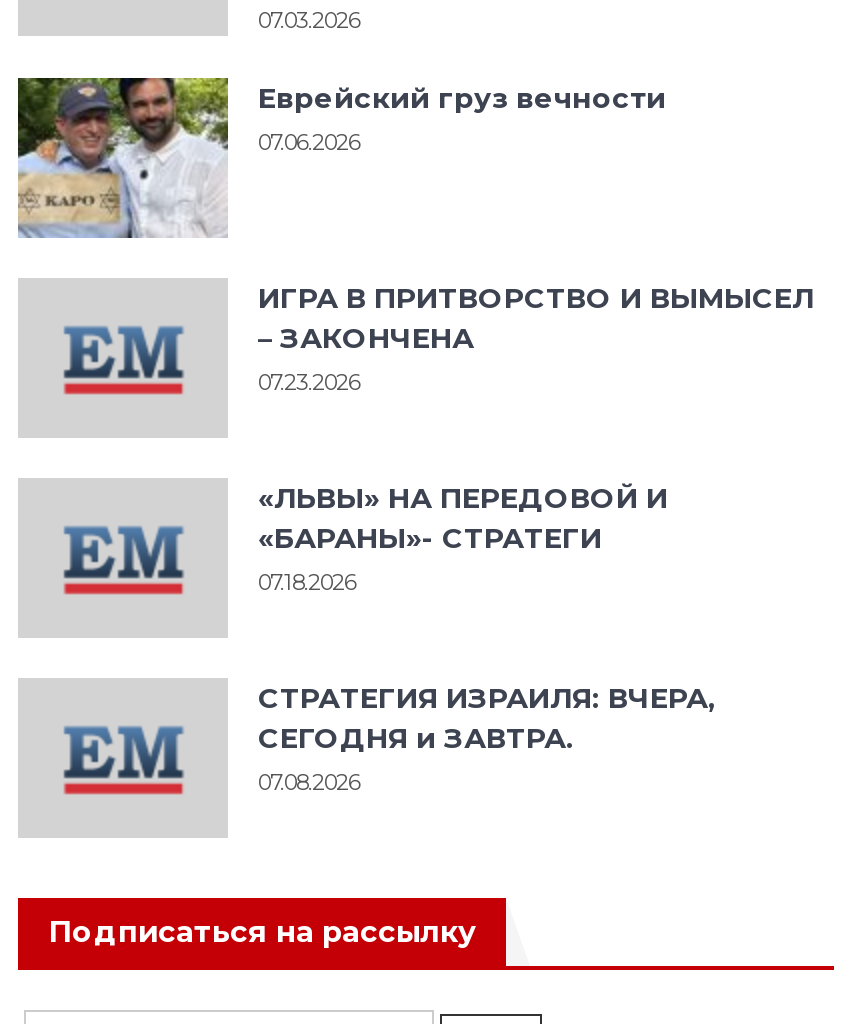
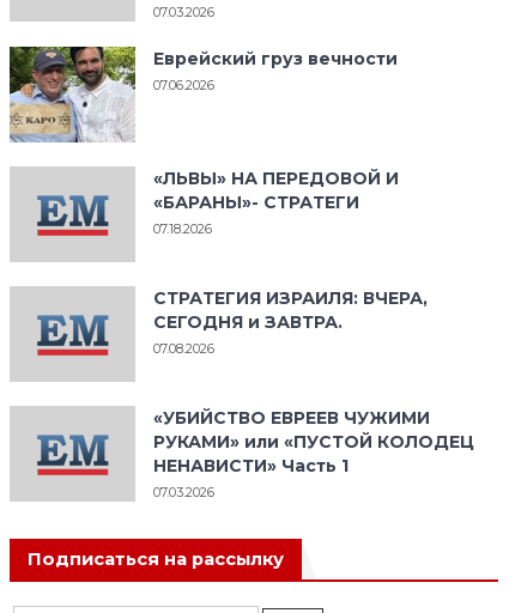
- ИГРА В ПРИТВОРСТВО И ВЫМЫСЕЛ
- – ЗАКОНЧЕНА
- 07.23.2026

moved up: «ЛЬВЫ» НА ПЕРЕДОВОЙ И | «БАРАНЫ»- СТРАТЕГИ | 07.18.2026 | СТРАТЕГИЯ ИЗРАИЛЯ: ВЧЕРА, | СЕГОДНЯ и ЗАВТРА. | 07.08.2026

+ «УБИЙСТВО ЕВРЕЕВ ЧУЖИМИ
+ РУКАМИ» или «ПУСТОЙ КОЛОДЕЦ
+ НЕНАВИСТИ» Часть 1
+ 07.03.2026
